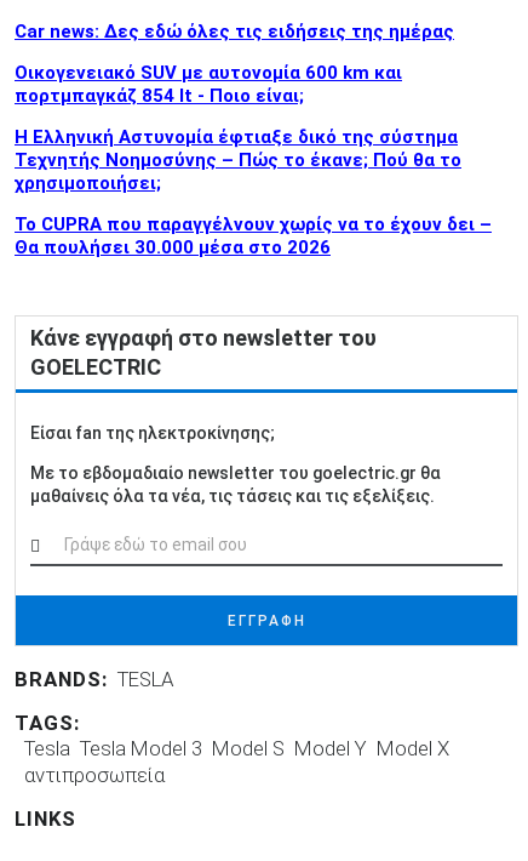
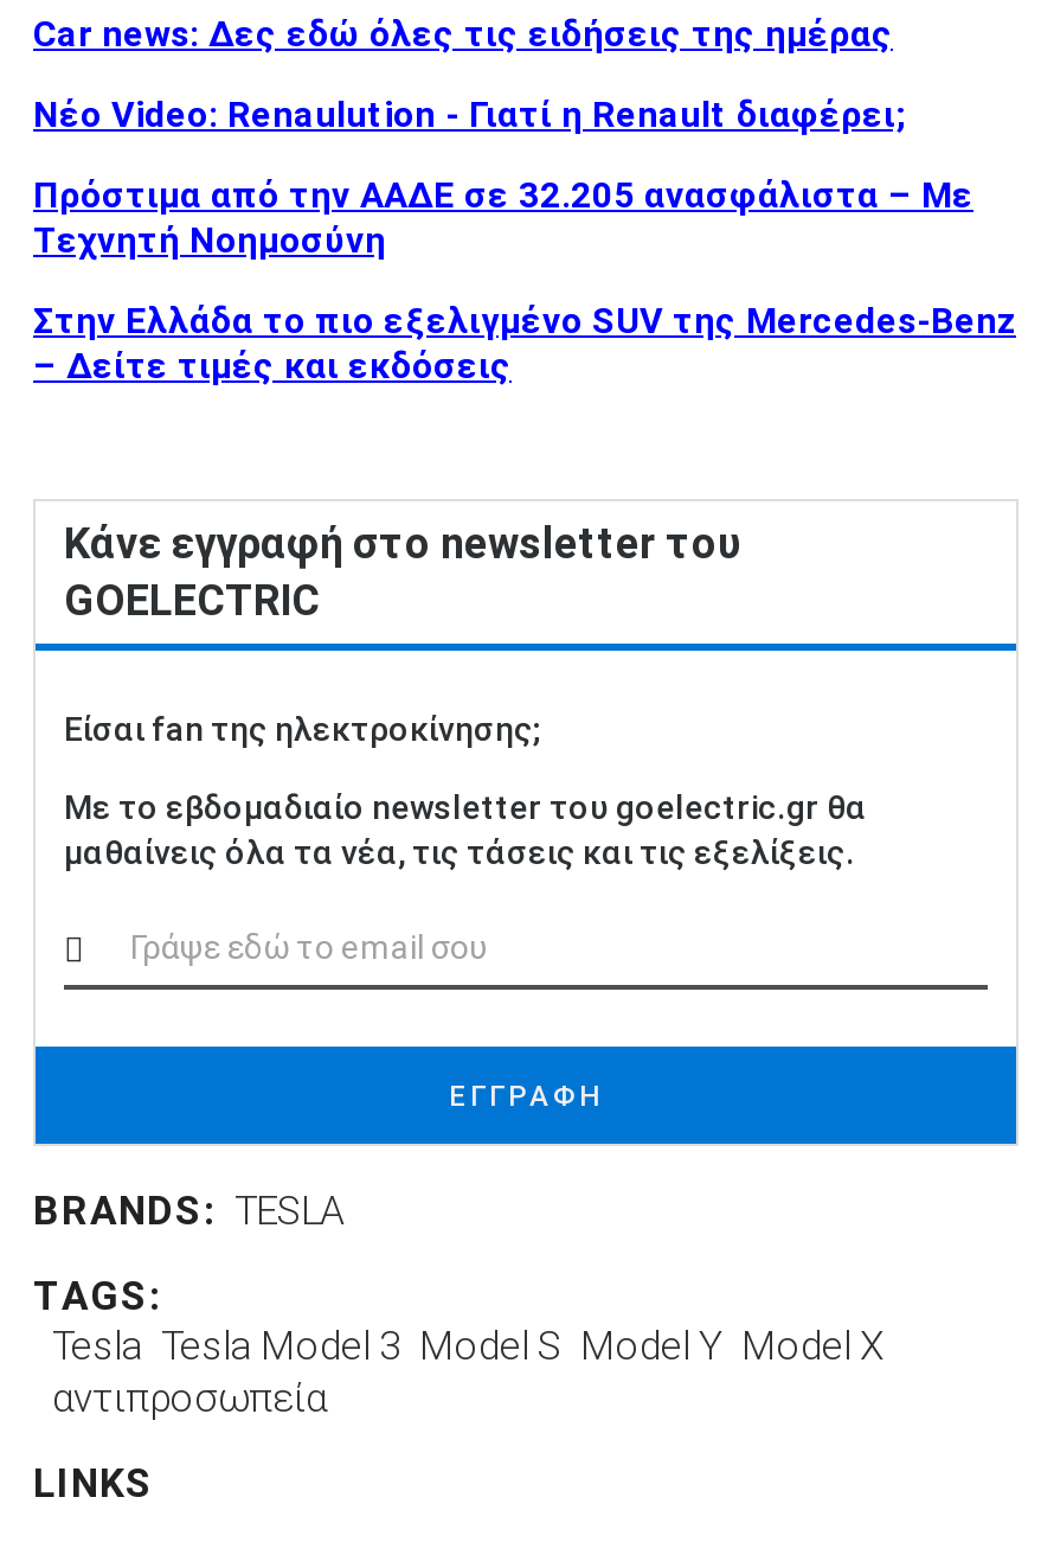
- Οικογενειακό SUV με αυτονομία 600 km και
- πορτμπαγκάζ 854 lt - Ποιο είναι;
+ Νέο Video: Renaulution - Γιατί η Renault διαφέρει;

- Η Ελληνική Αστυνομία έφτιαξε δικό της σύστημα
- Τεχνητής Νοημοσύνης – Πώς το έκανε; Πού θα το
- χρησιμοποιήσει;
+ Πρόστιμα από την ΑΑΔΕ σε 32.205 ανασφάλιστα – Με
+ Τεχνητή Νοημοσύνη

- Το CUPRA που παραγγέλνουν χωρίς να το έχουν δει –
- Θα πουλήσει 30.000 μέσα στο 2026
+ Στην Ελλάδα το πιο εξελιγμένο SUV της Mercedes-Benz
+ – Δείτε τιμές και εκδόσεις
